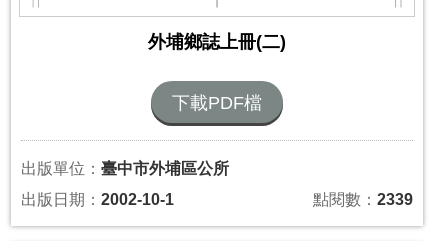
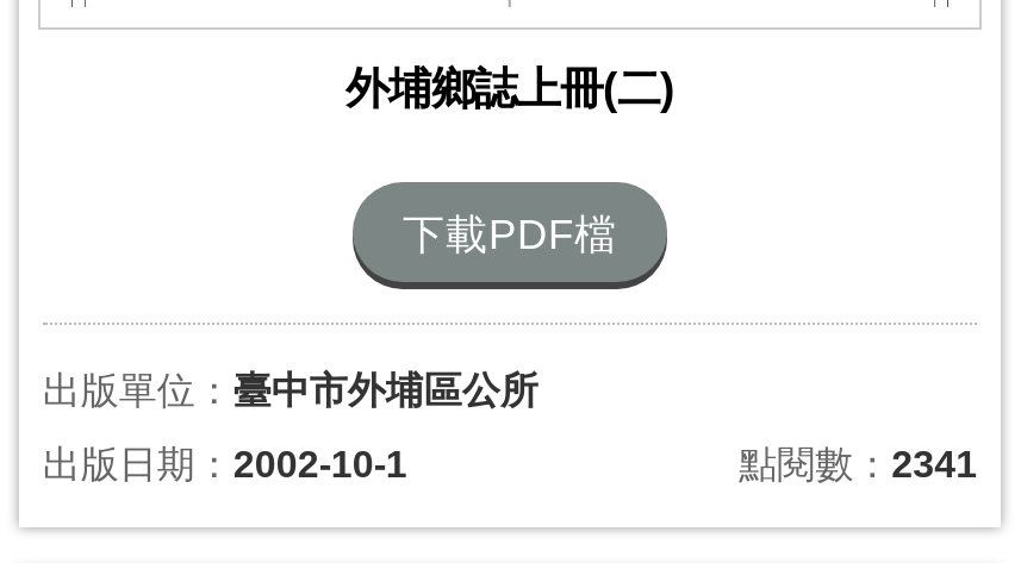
- 點閱數：2339
+ 點閱數：2341
